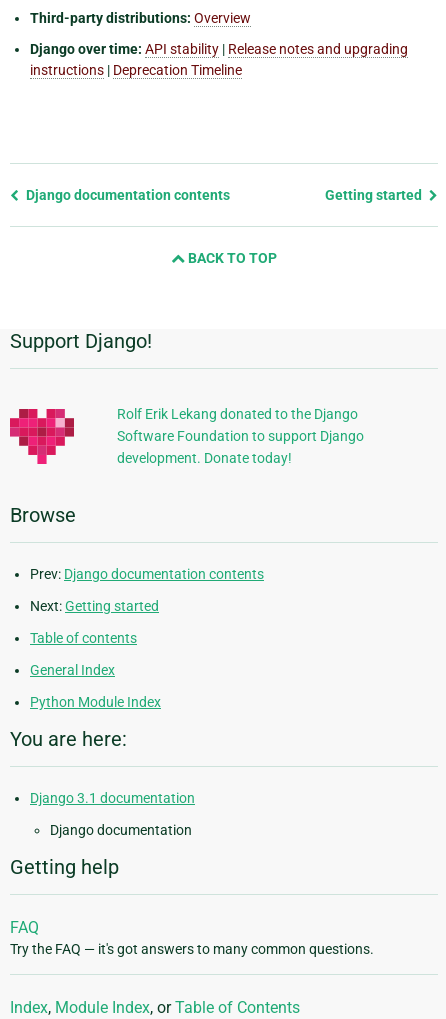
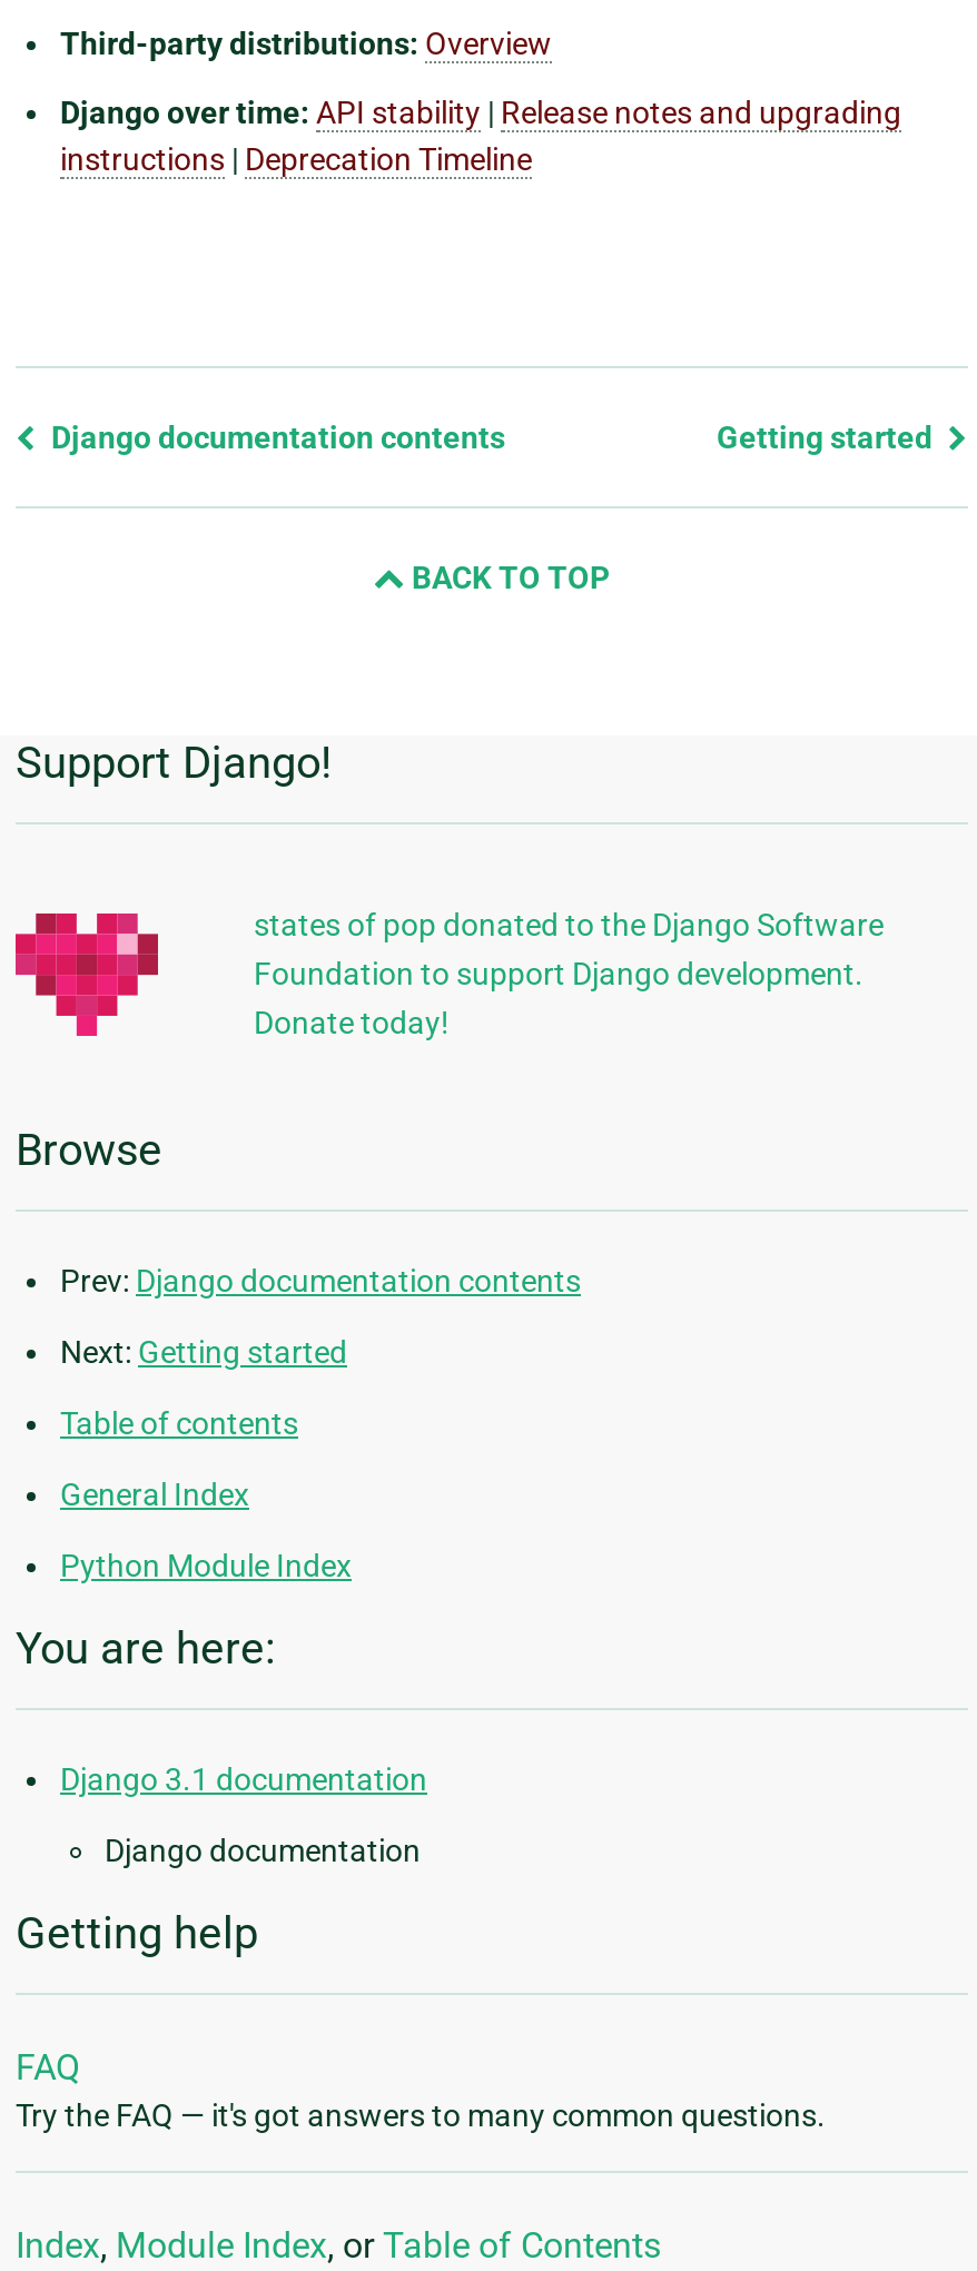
- Rolf Erik Lekang donated to the Django
- Software Foundation to support Django
- development. Donate today!
+ states of pop donated to the Django Software
+ Foundation to support Django development.
+ Donate today!
